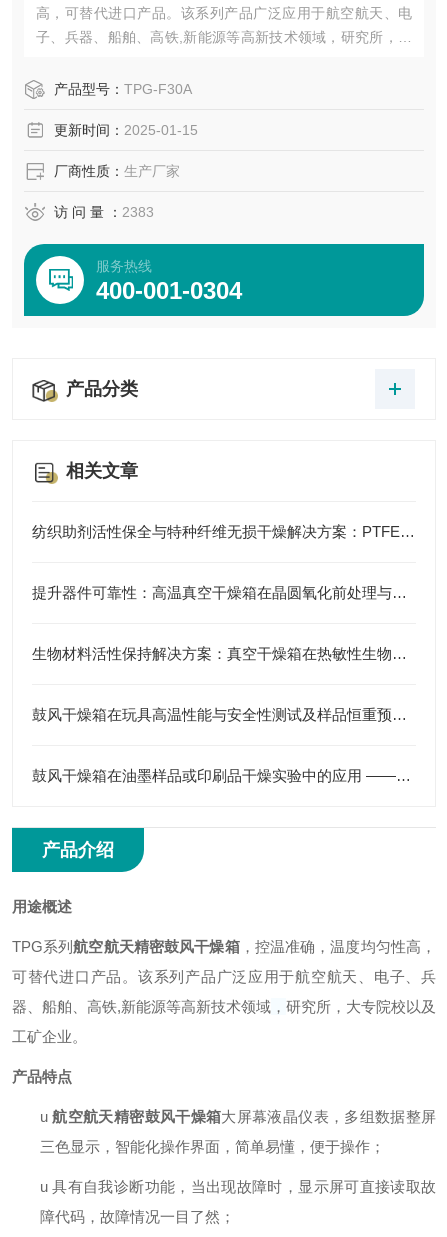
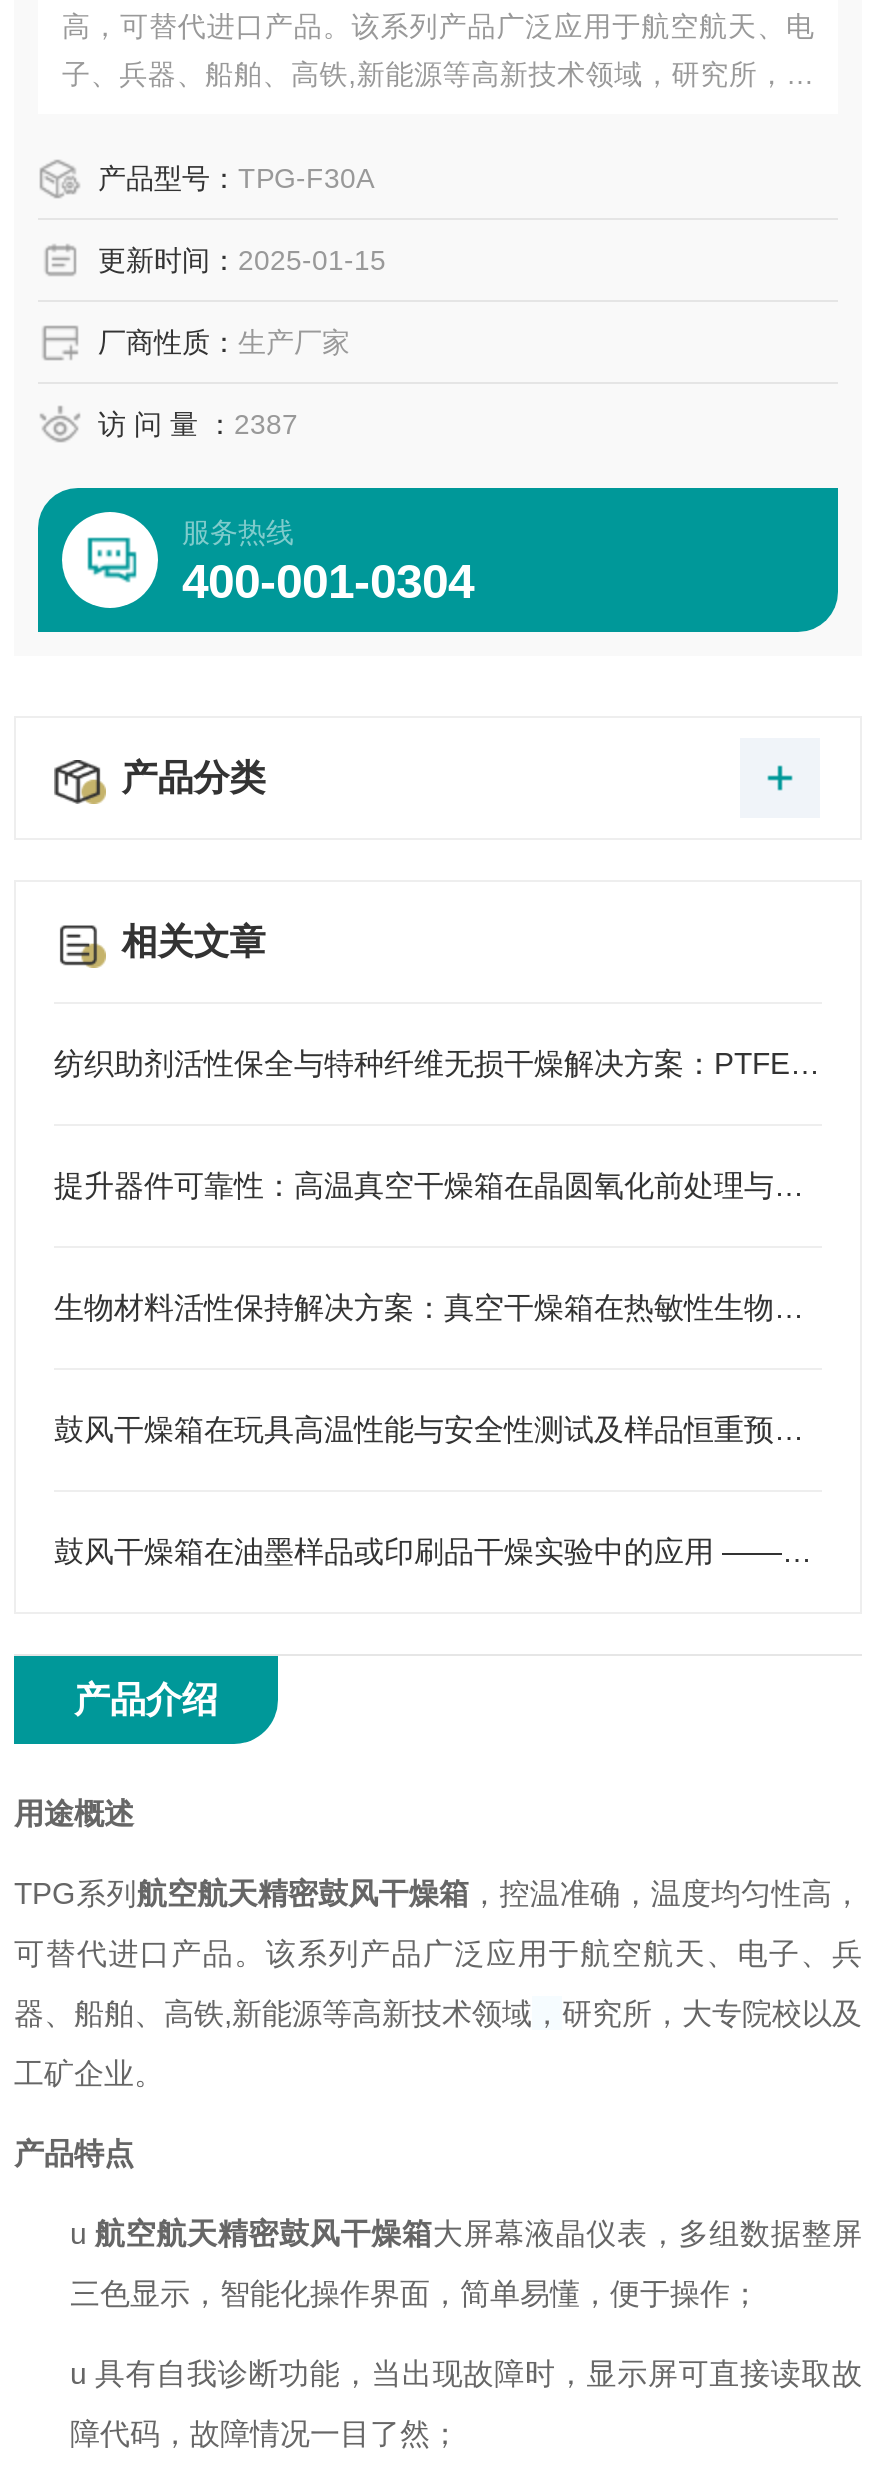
- 访 问 量 ：2383
+ 访 问 量 ：2387
